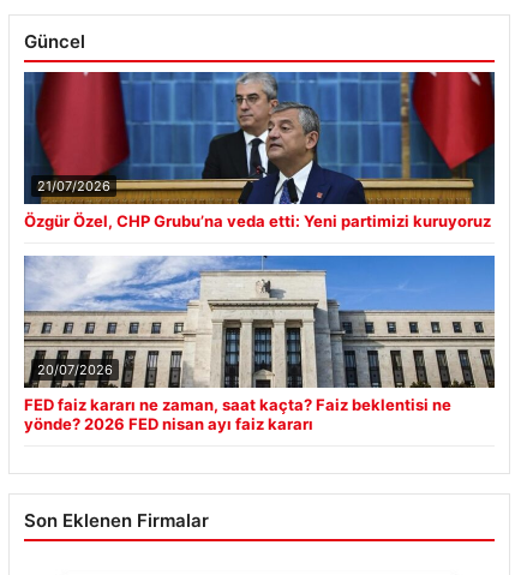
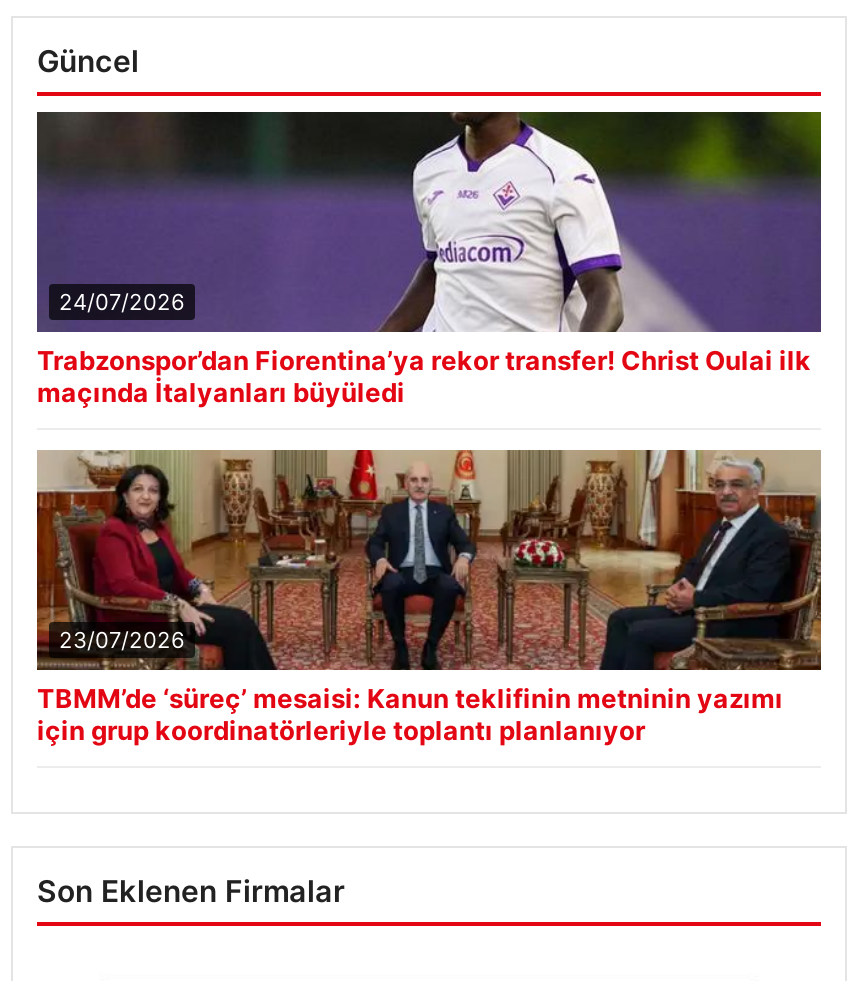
- [image]
- 21/07/2026
+ [image]
+ 24/07/2026

- Özgür Özel, CHP Grubu’na veda etti: Yeni partimizi kuruyoruz
+ Trabzonspor’dan Fiorentina’ya rekor transfer! Christ Oulai ilk
+ maçında İtalyanları büyüledi

- [image]
- 20/07/2026
+ [image]
+ 23/07/2026

- FED faiz kararı ne zaman, saat kaçta? Faiz beklentisi ne
- yönde? 2026 FED nisan ayı faiz kararı
+ TBMM’de ‘süreç’ mesaisi: Kanun teklifinin metninin yazımı
+ için grup koordinatörleriyle toplantı planlanıyor
